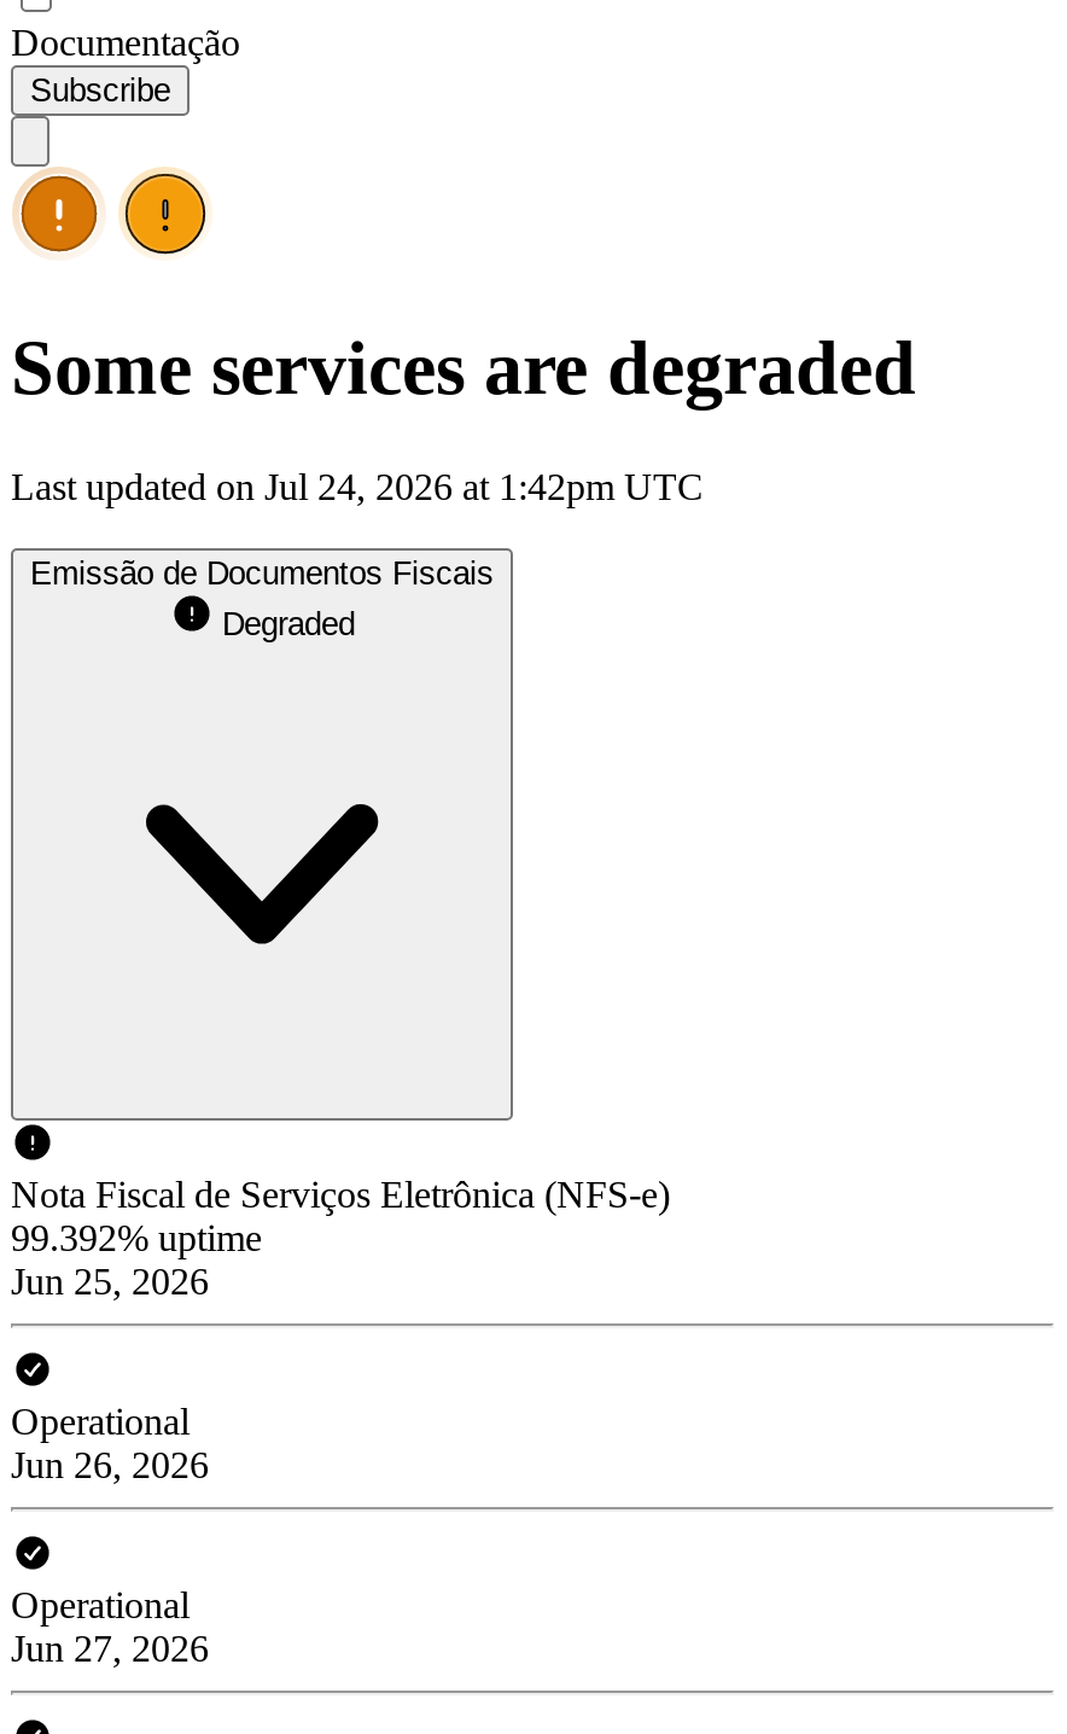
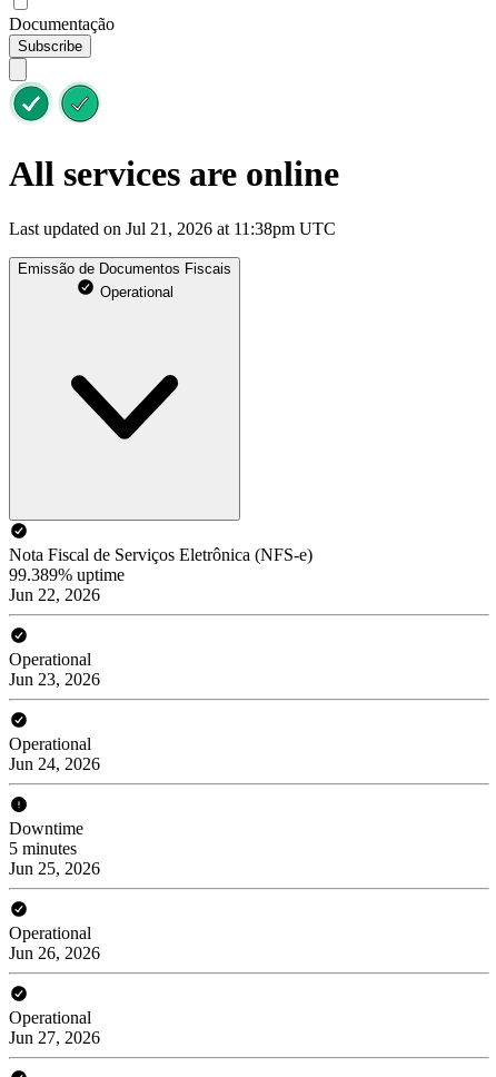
- [image]
- Some services are degraded
+ [image]
+ All services are online

- [image]
+ [image]

- Last updated on Jul 24, 2026 at 1:42pm UTC
+ Last updated on Jul 21, 2026 at 11:38pm UTC

- Degraded
+ Operational

- 99.392% uptime
+ 99.389% uptime
+ Jun 22, 2026
+ Operational
+ Jun 23, 2026
+ Operational
+ Jun 24, 2026
+ Downtime
+ 5 minutes
